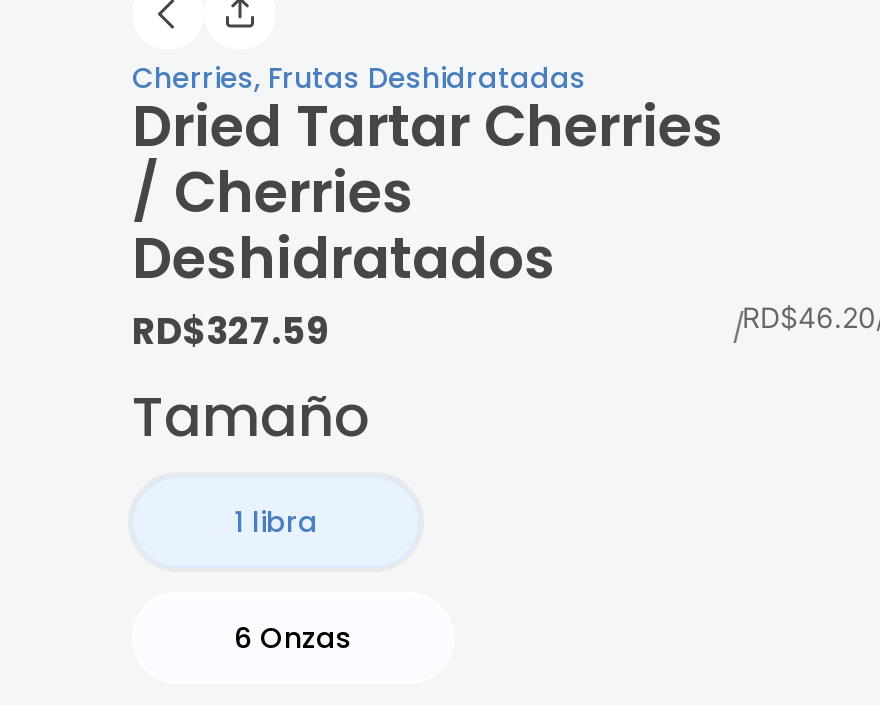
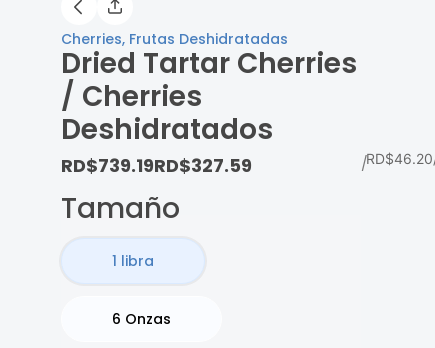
- RD$327.59
+ RD$739.19RD$327.59
